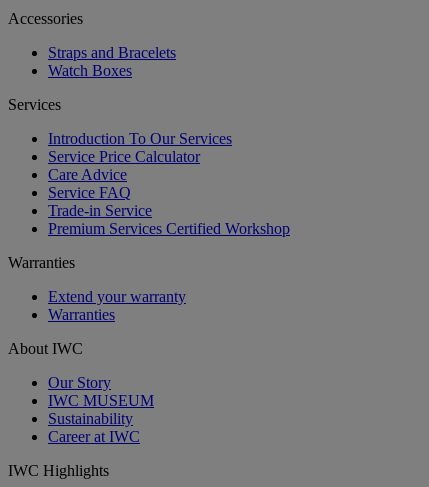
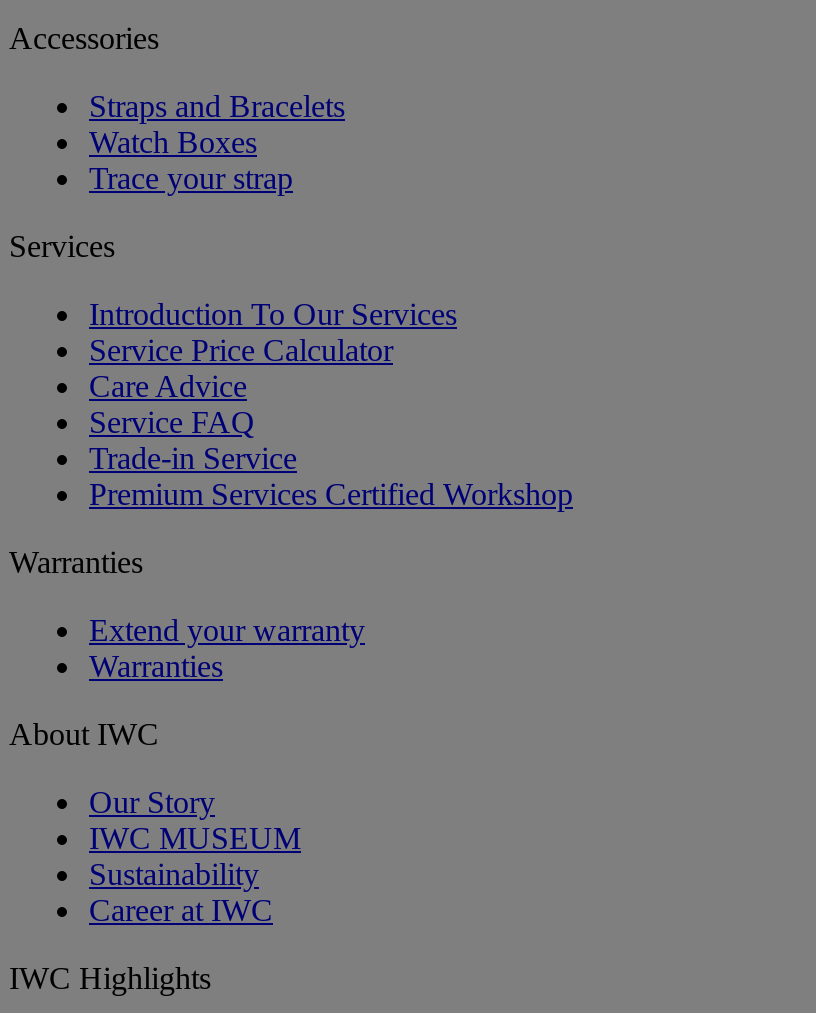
+ Trace your strap
